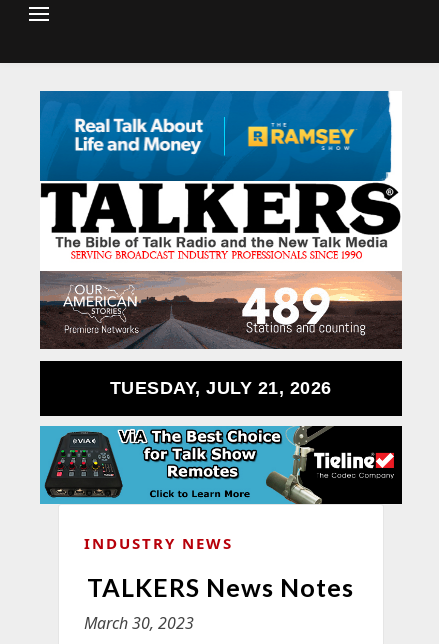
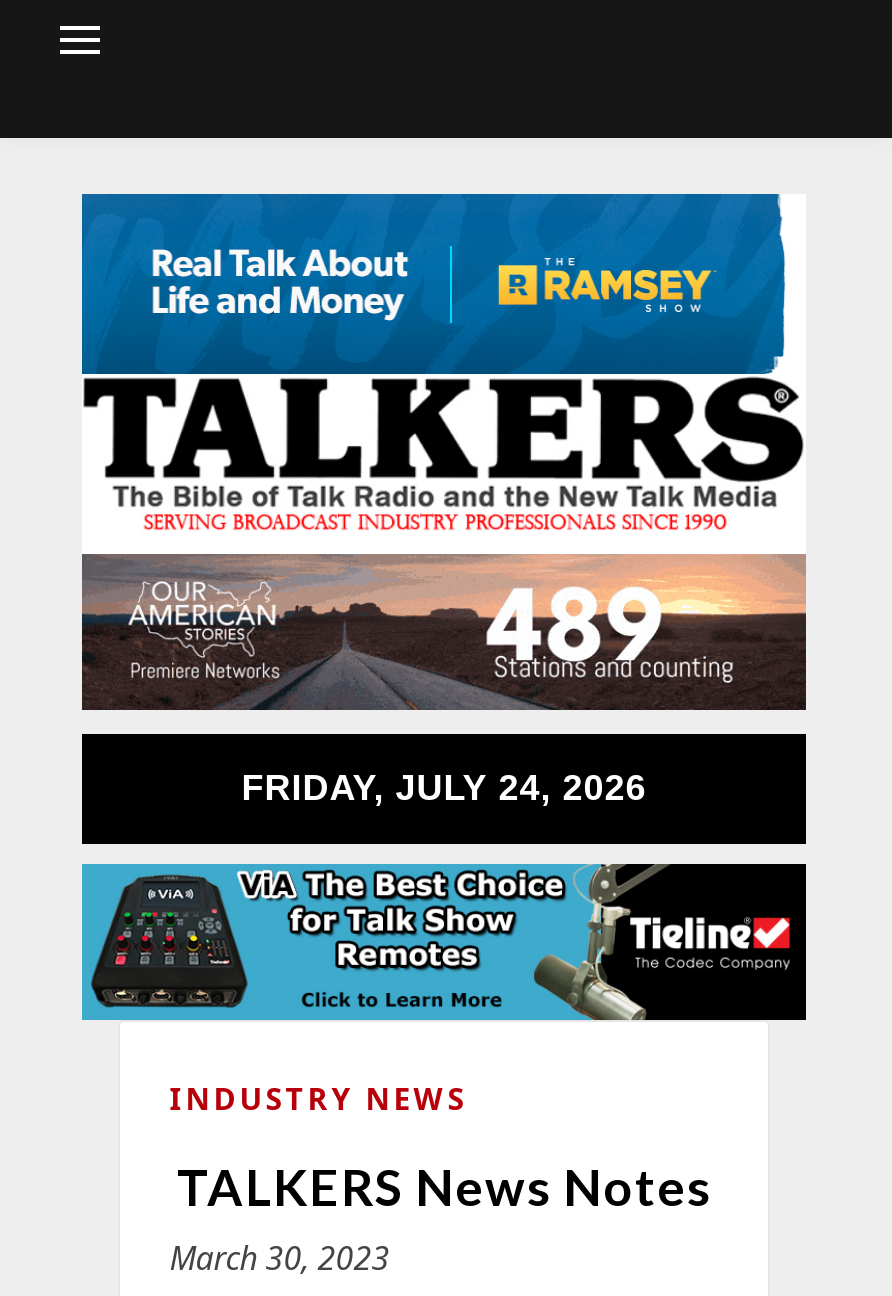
- TUESDAY, JULY 21, 2026
+ FRIDAY, JULY 24, 2026
